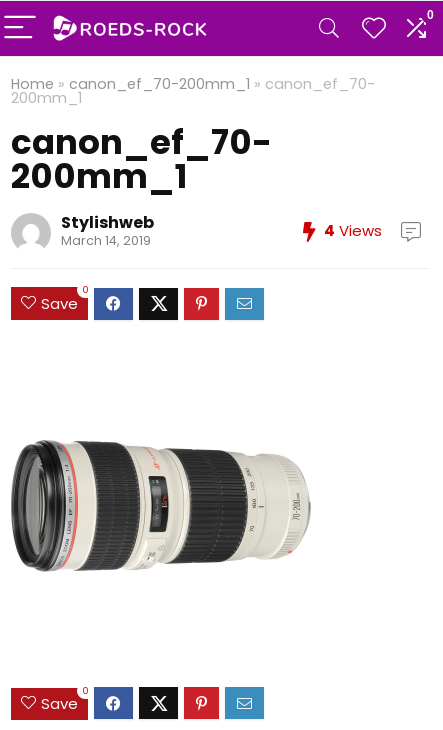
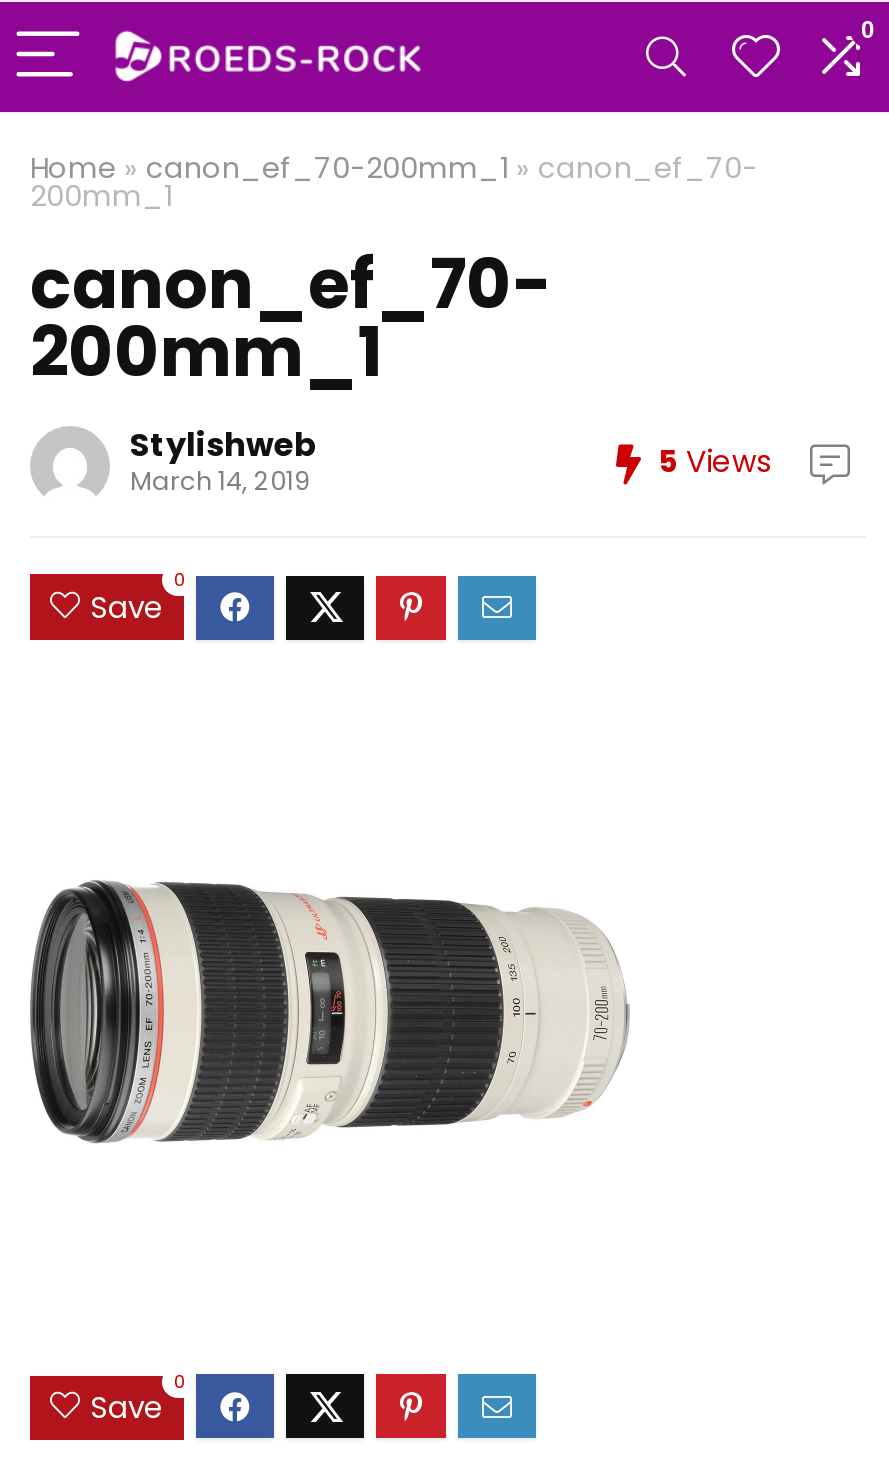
- 4 Views
+ 5 Views
